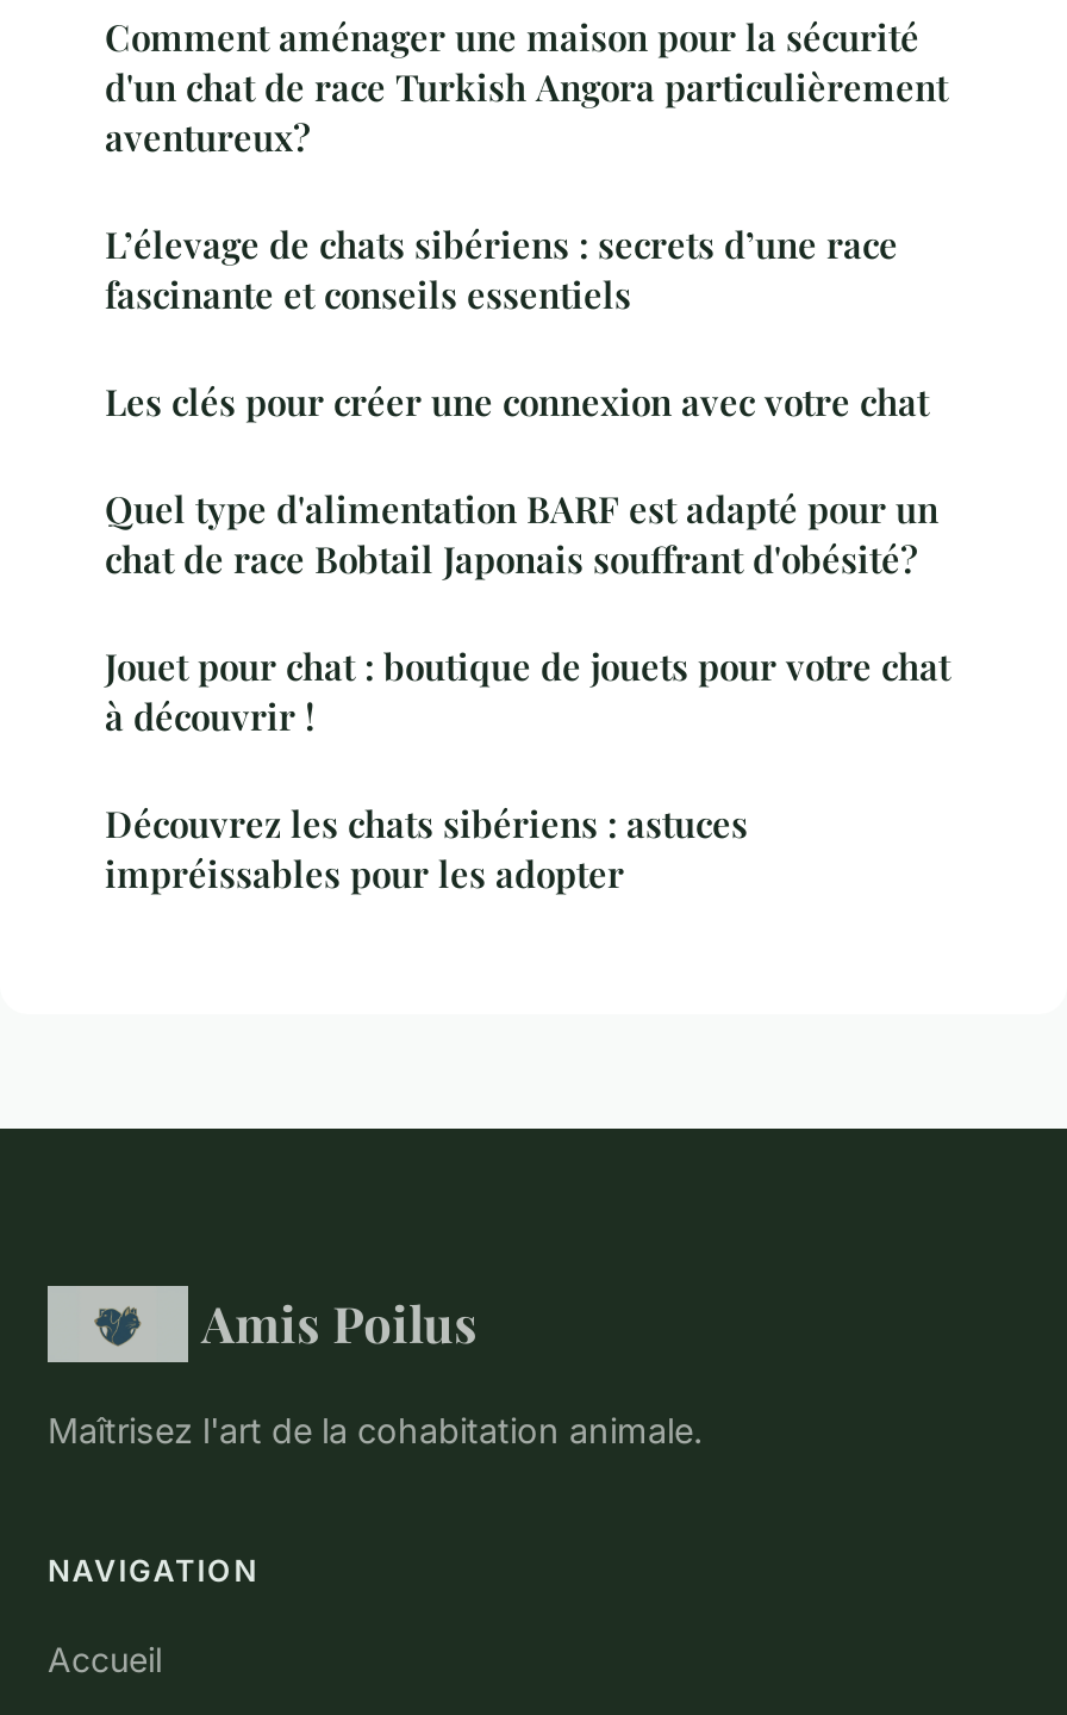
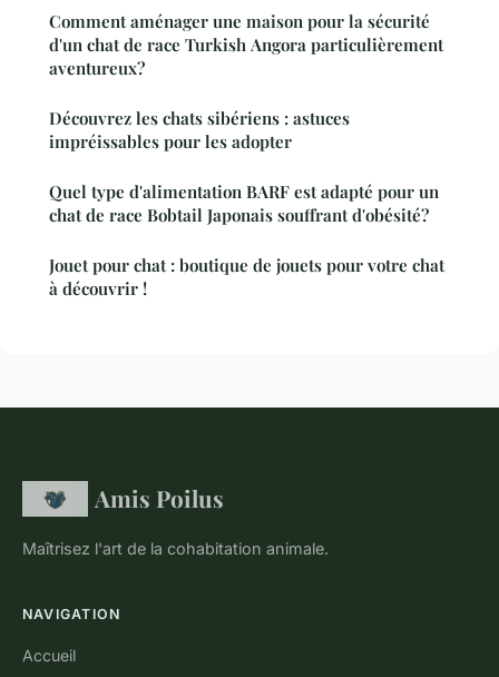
- L’élevage de chats sibériens : secrets d’une race
- fascinante et conseils essentiels
- Les clés pour créer une connexion avec votre chat

moved up: Découvrez les chats sibériens : astuces | impréissables pour les adopter
